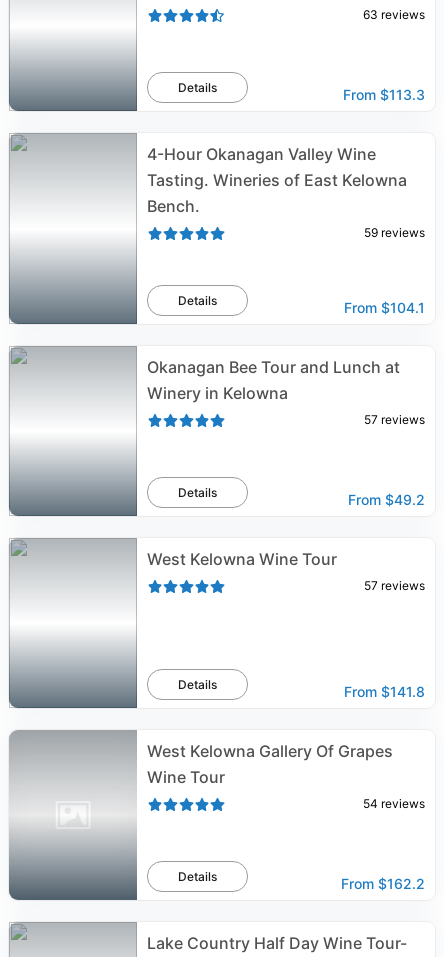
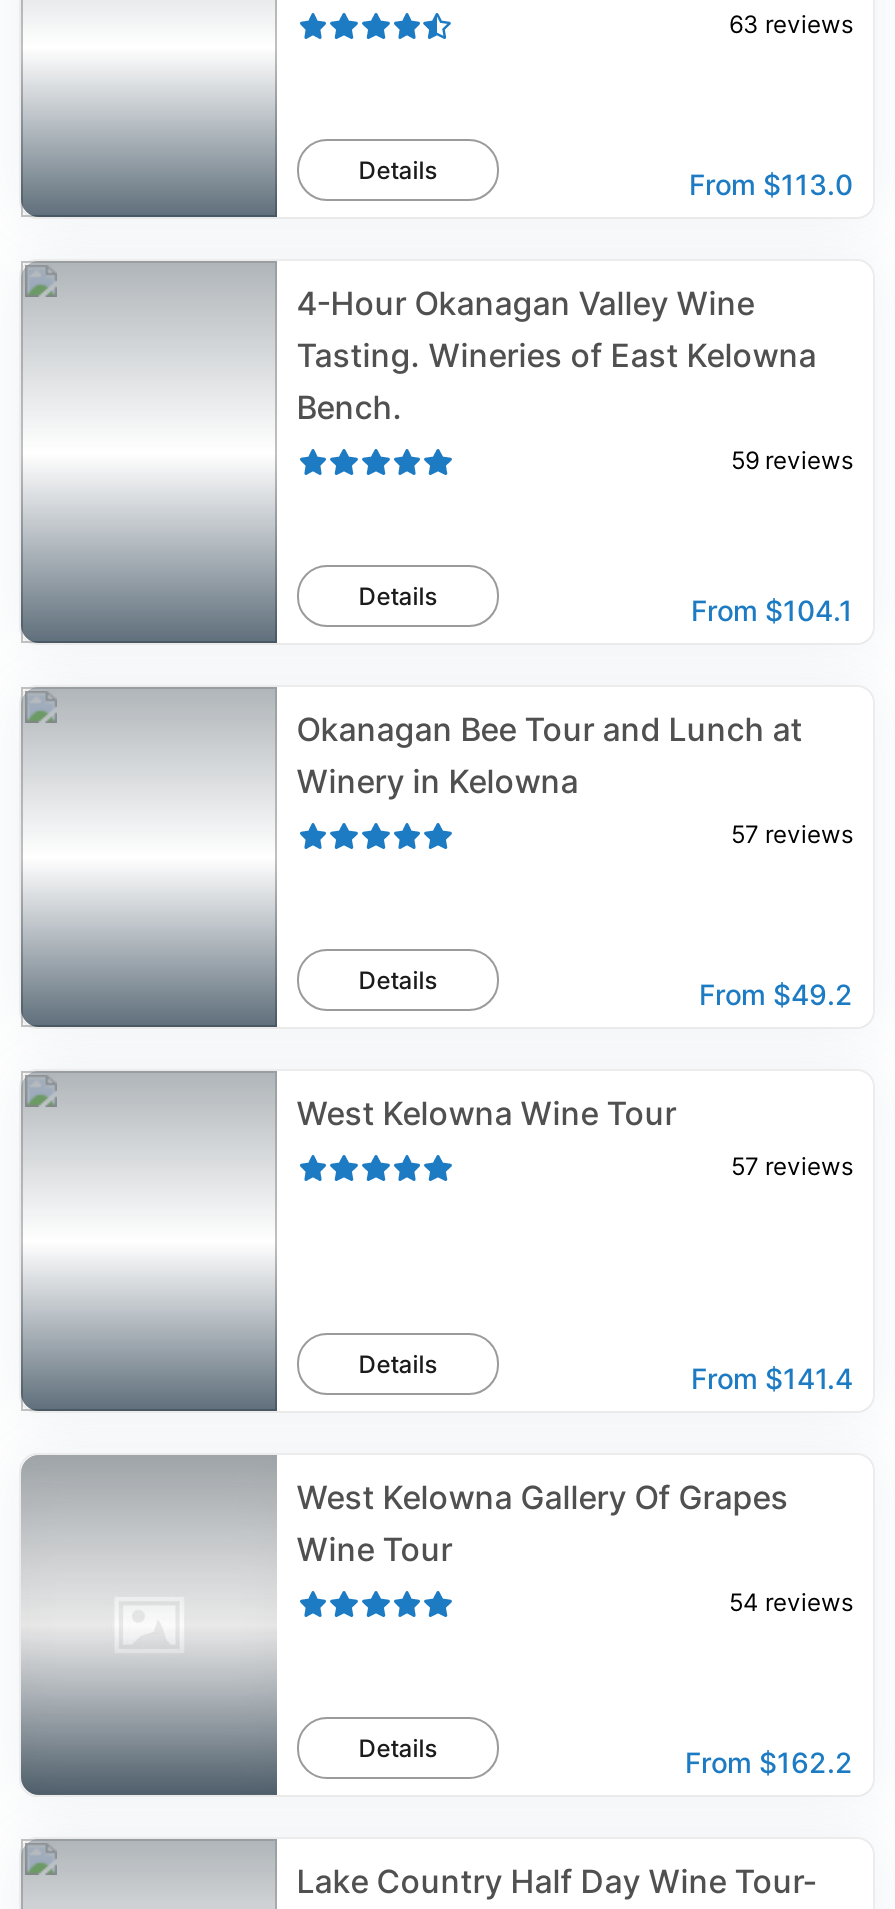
- From $113.3
+ From $113.0

- From $141.8
+ From $141.4
